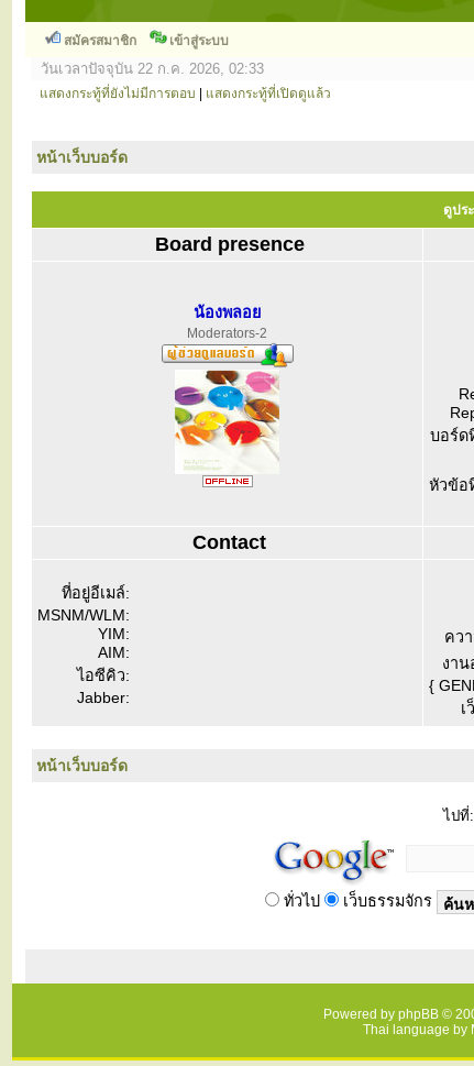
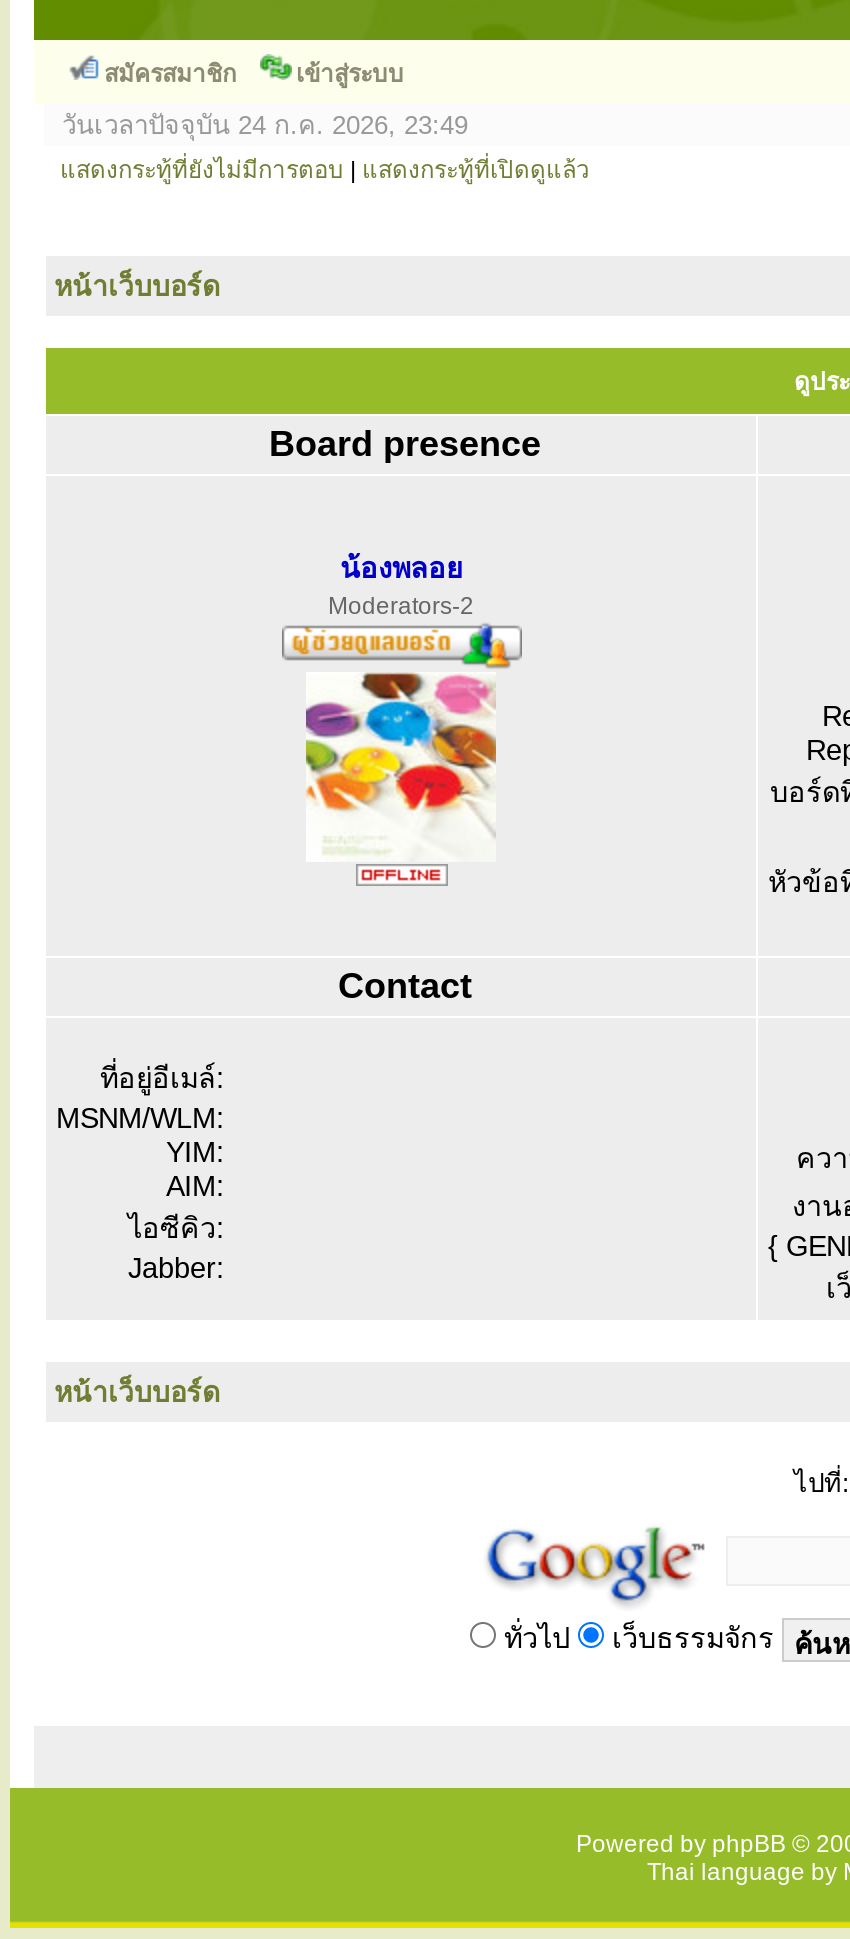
- วันเวลาปัจจุบัน 22 ก.ค. 2026, 02:33
+ วันเวลาปัจจุบัน 24 ก.ค. 2026, 23:49
